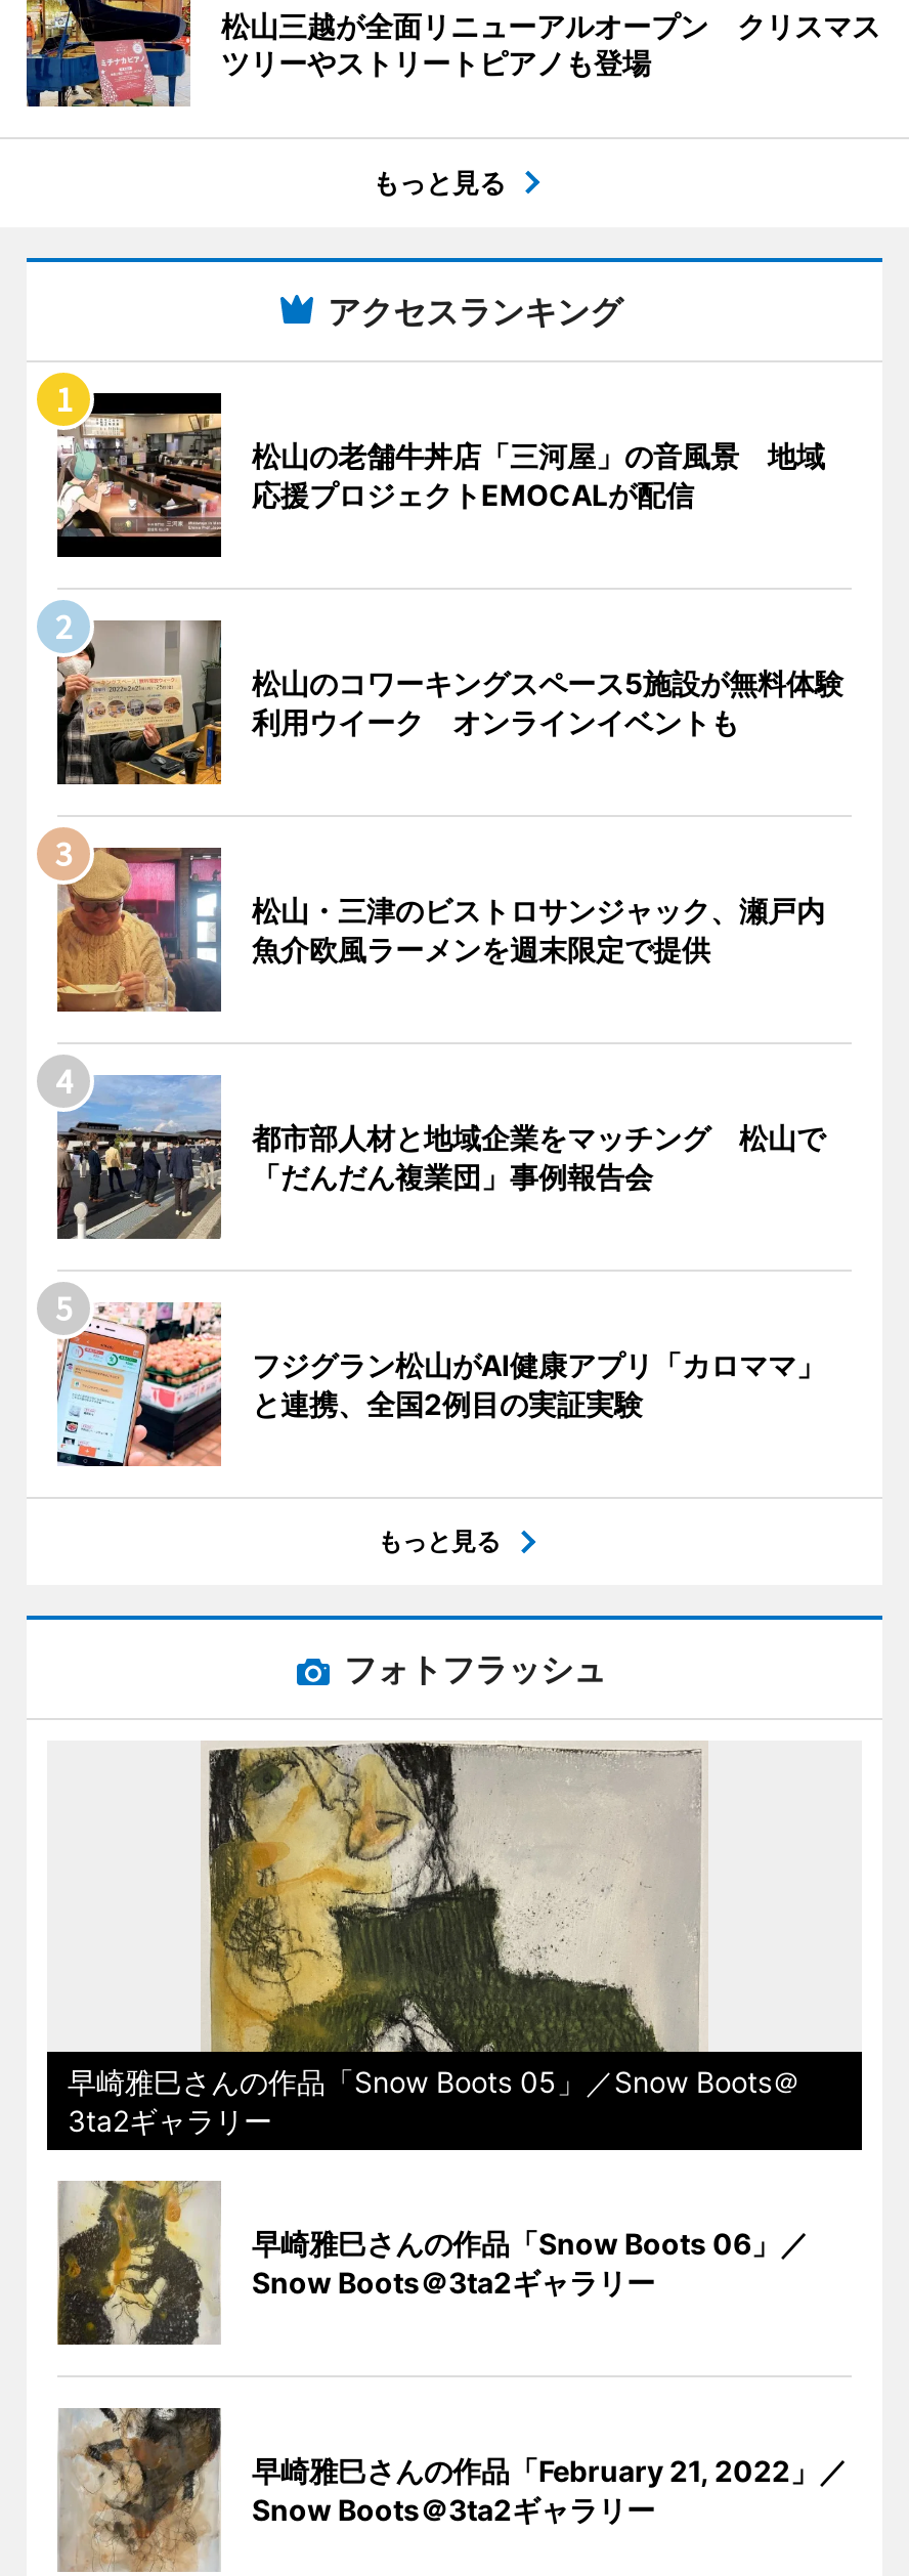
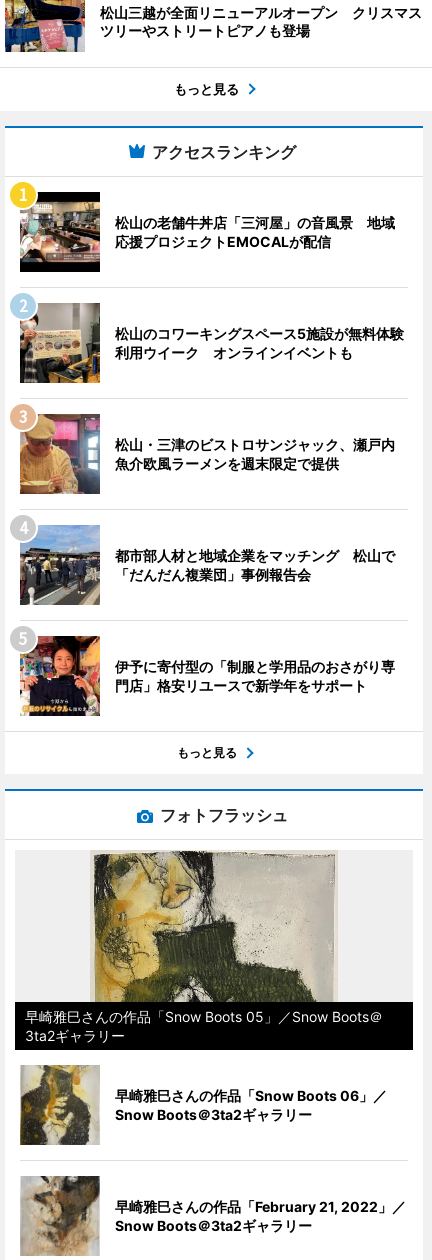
- [image]
- フジグラン松山がAI健康アプリ「カロママ」
- と連携、全国2例目の実証実験
+ [image]
+ 伊予に寄付型の「制服と学用品のおさがり専
+ 門店」格安リユースで新学年をサポート
